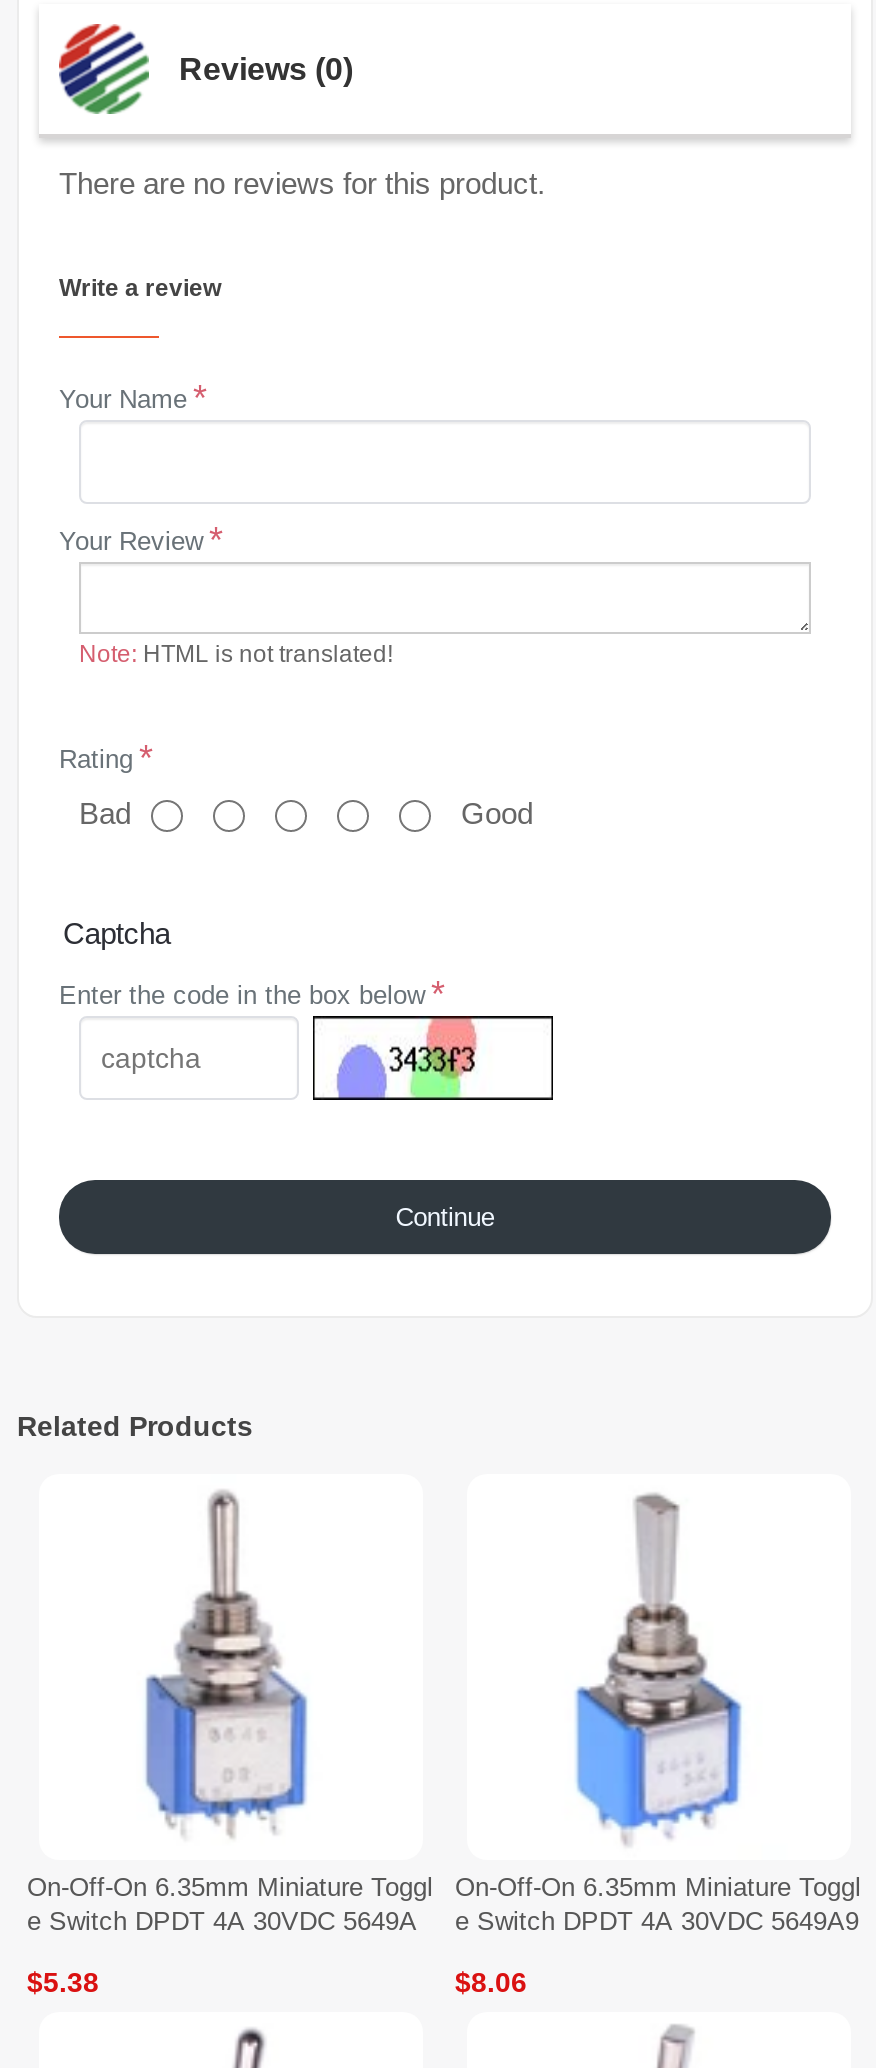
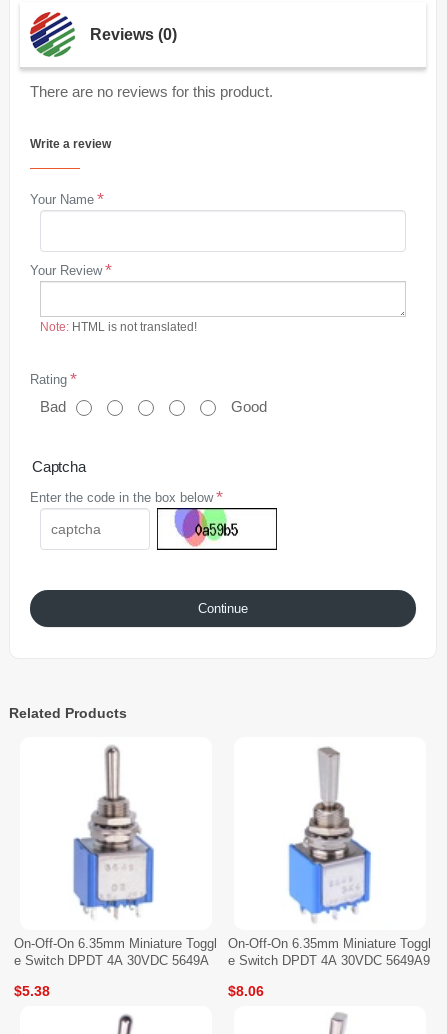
- [image]
+ [image]
